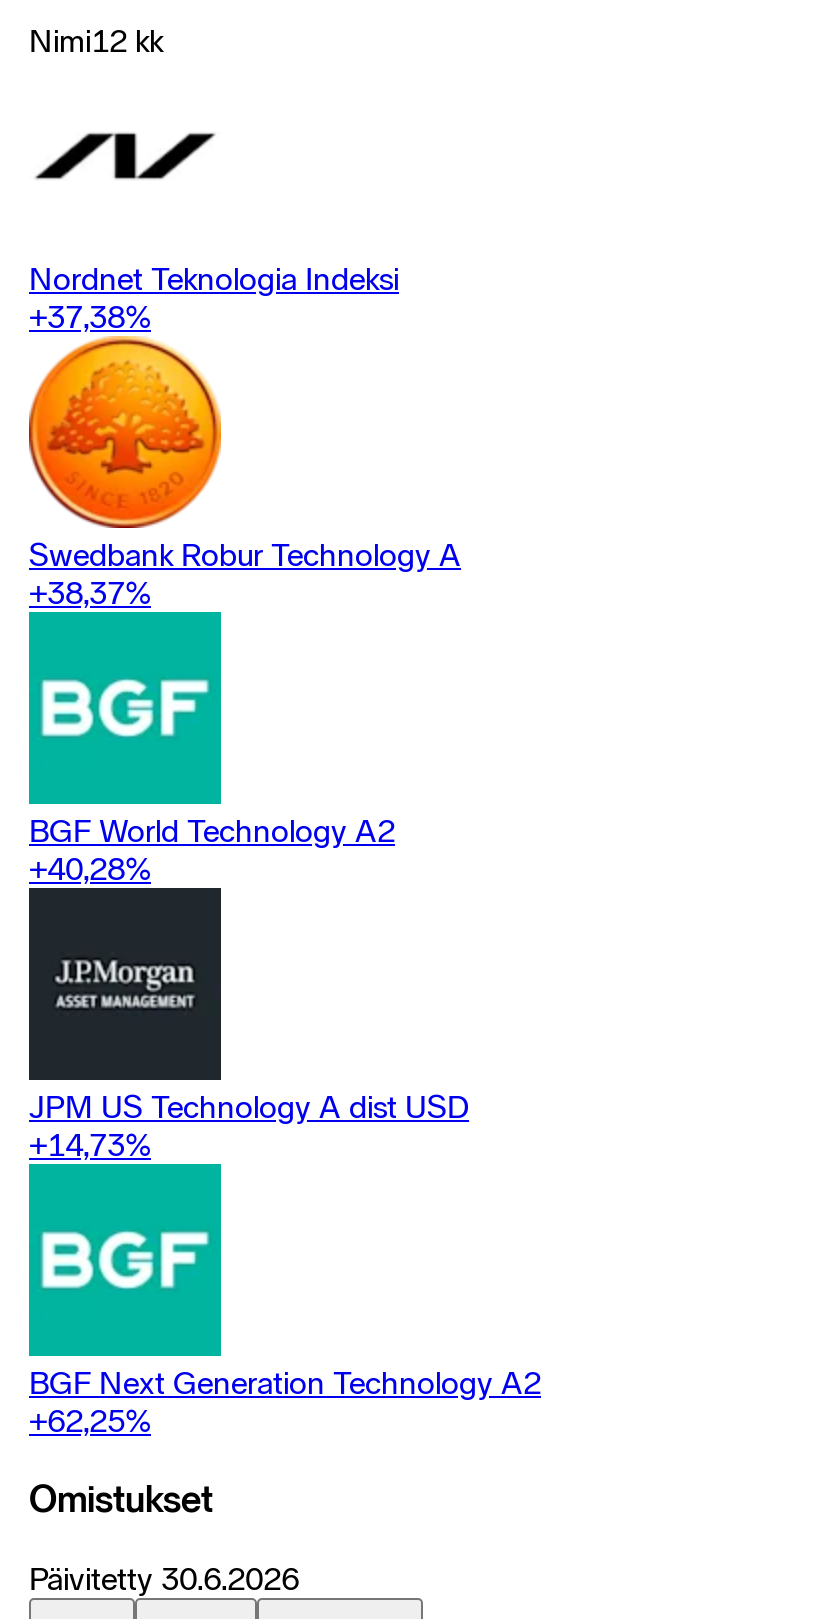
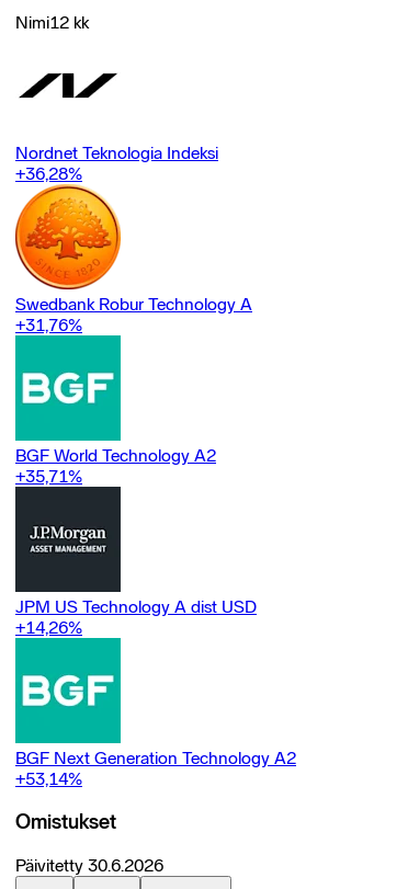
- +37,38%
+ +36,28%

- +38,37%
+ +31,76%

- +40,28%
+ +35,71%

- +14,73%
+ +14,26%

- +62,25%
+ +53,14%
